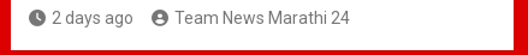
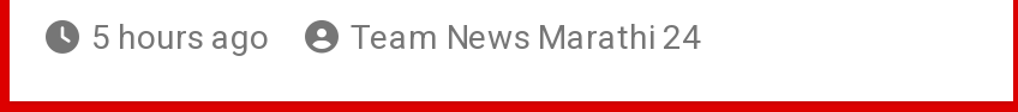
- 2 days ago
+ 5 hours ago
